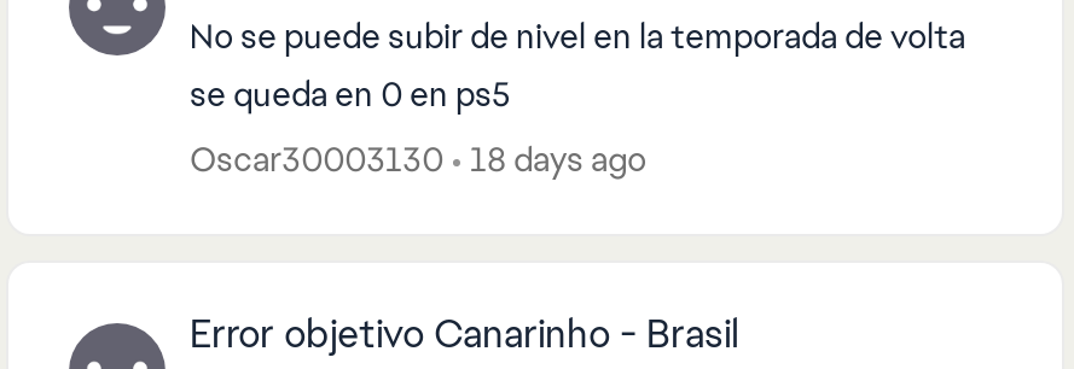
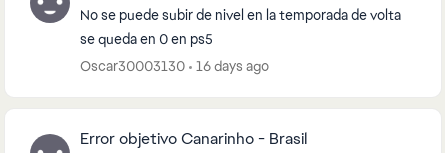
- Oscar30003130 18 days ago
+ Oscar30003130 16 days ago
